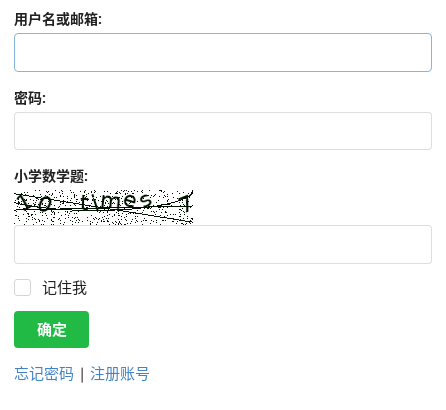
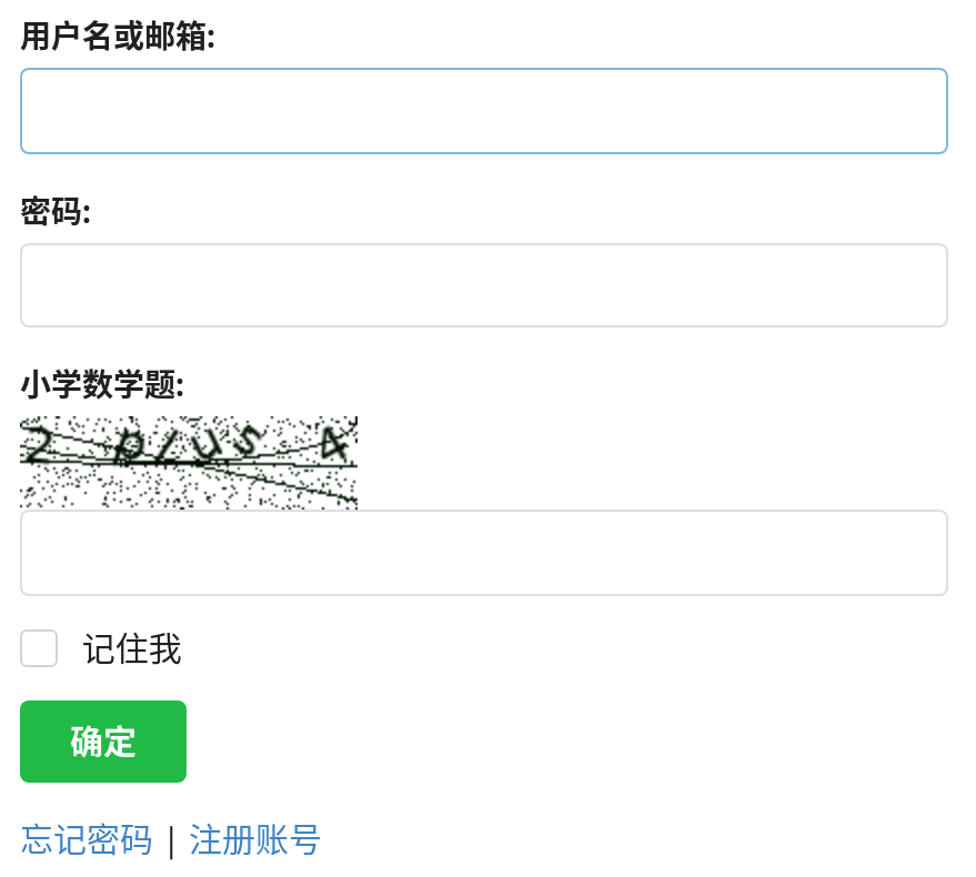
- [image]
+ [image]
